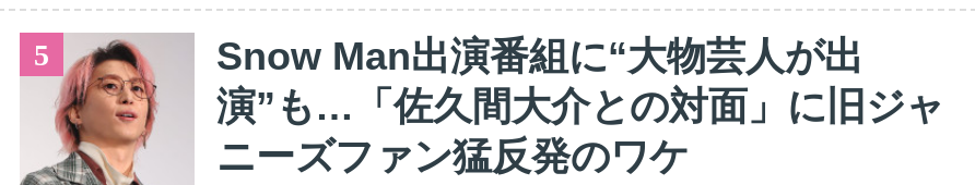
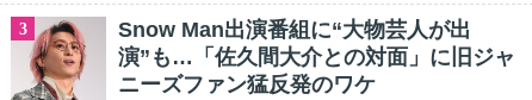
- 5
+ 3
